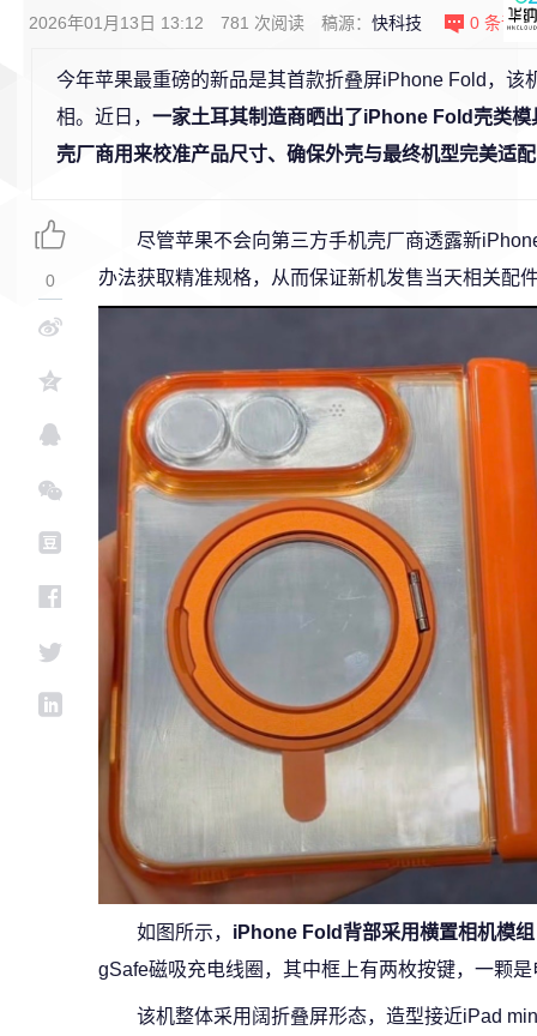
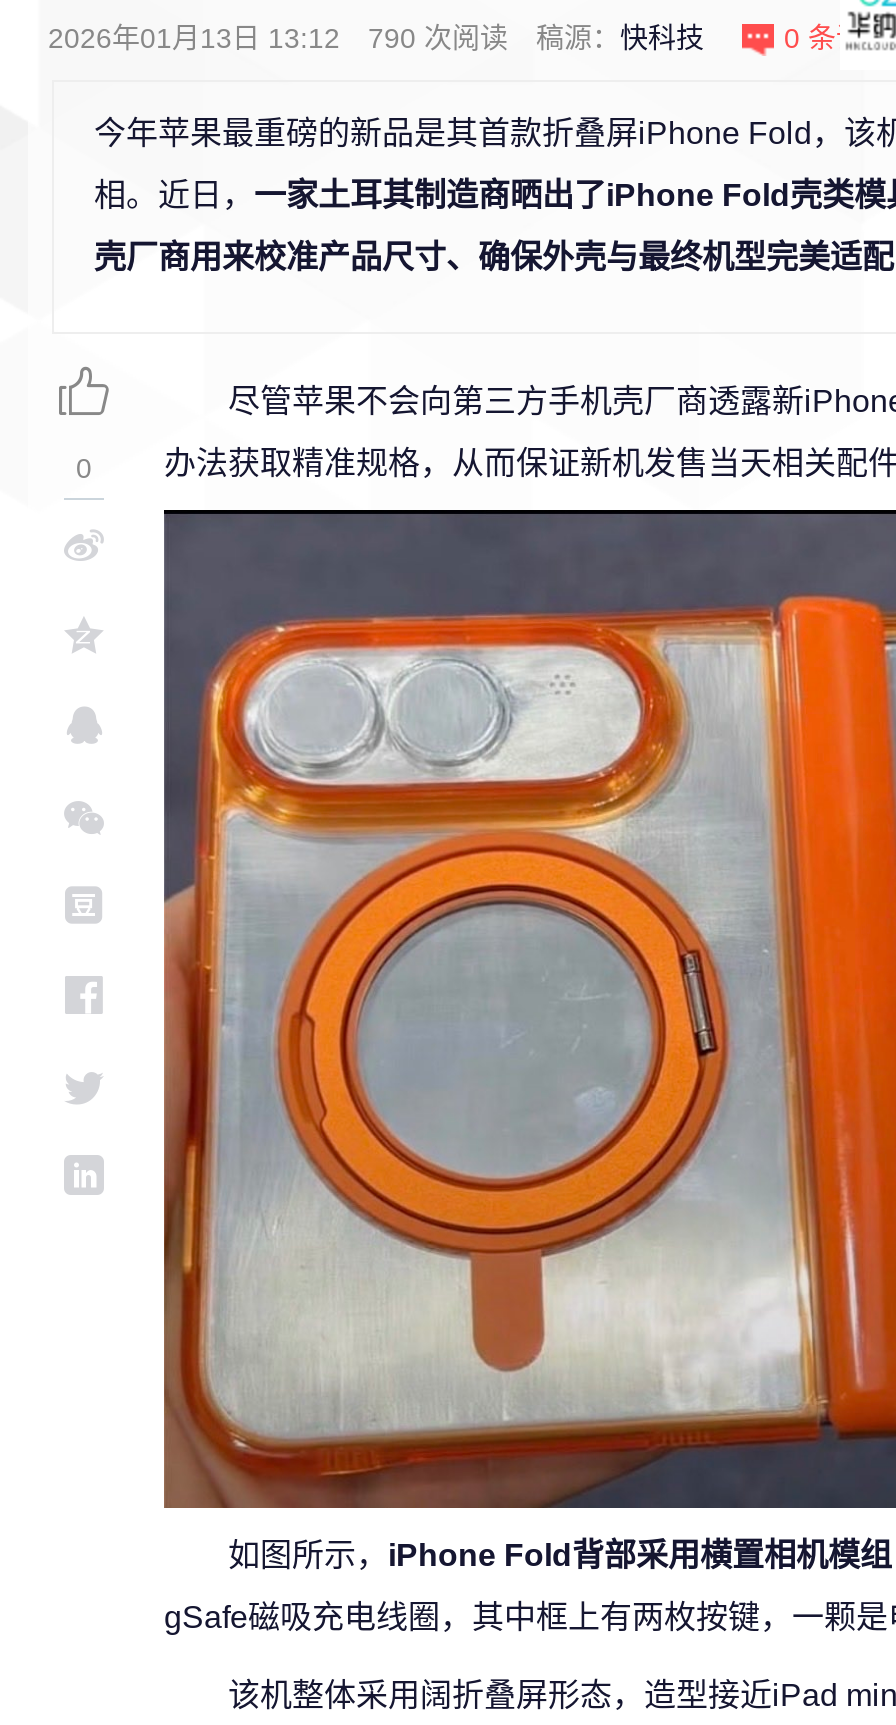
- 2026年01月13日 13:12 781次阅读 稿源：快科技
+ 2026年01月13日 13:12 790次阅读 稿源：快科技
